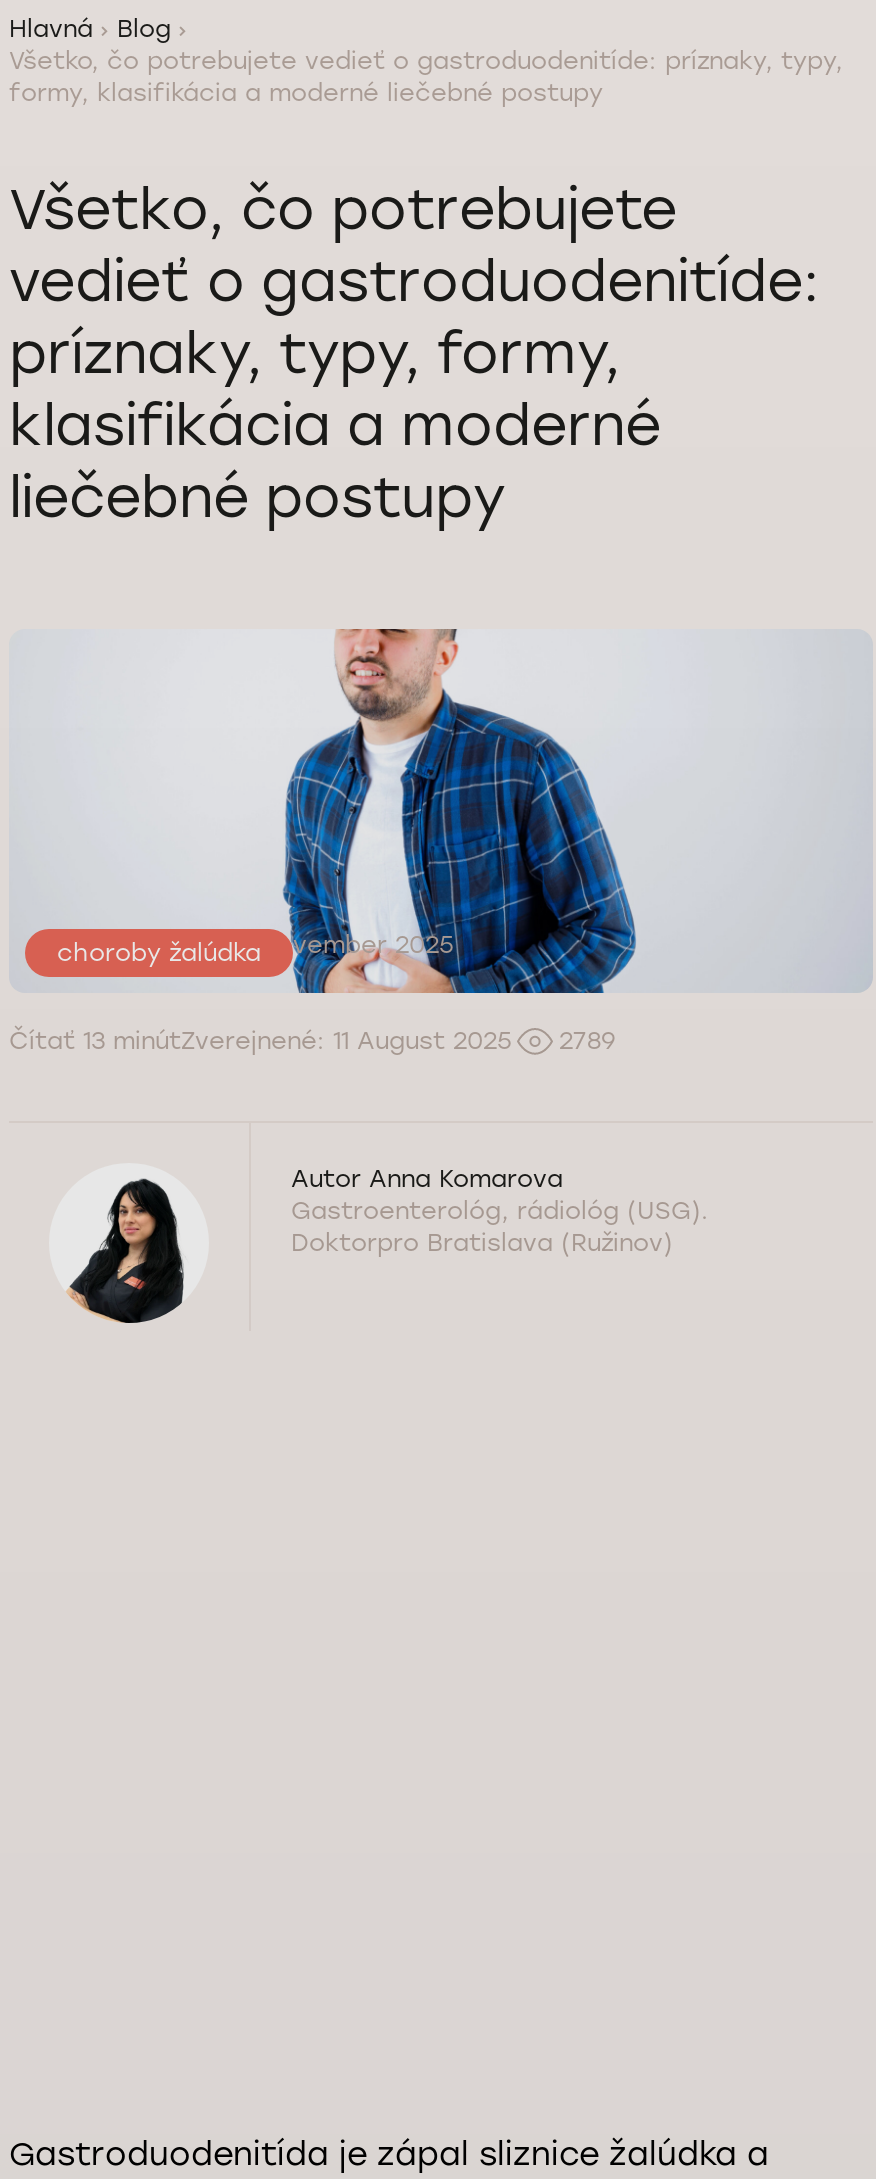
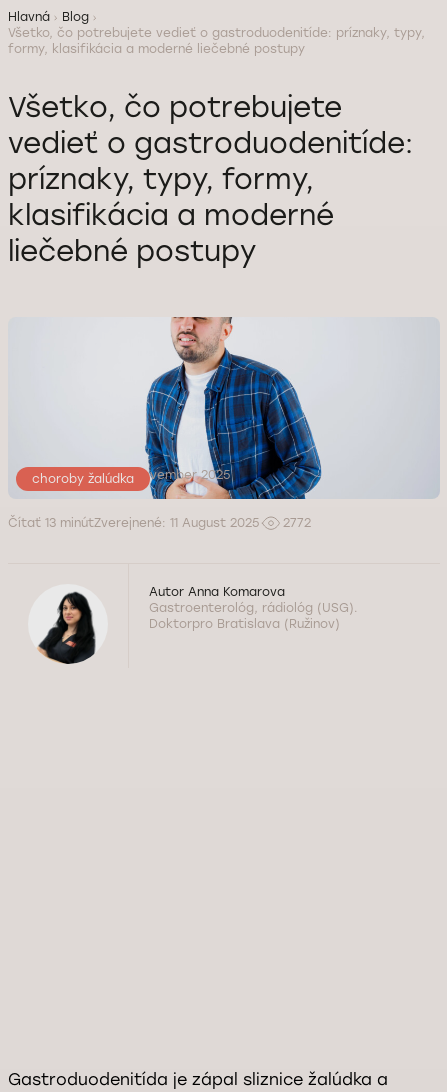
- Čítať 13 minútZverejnené: 11 August 2025 2789
+ Čítať 13 minútZverejnené: 11 August 2025 2772
